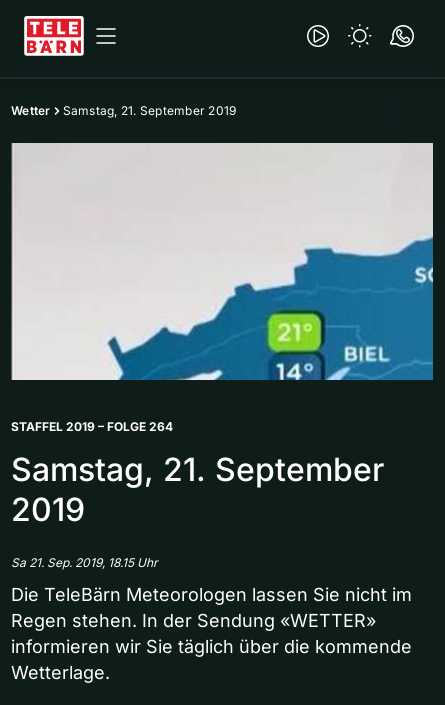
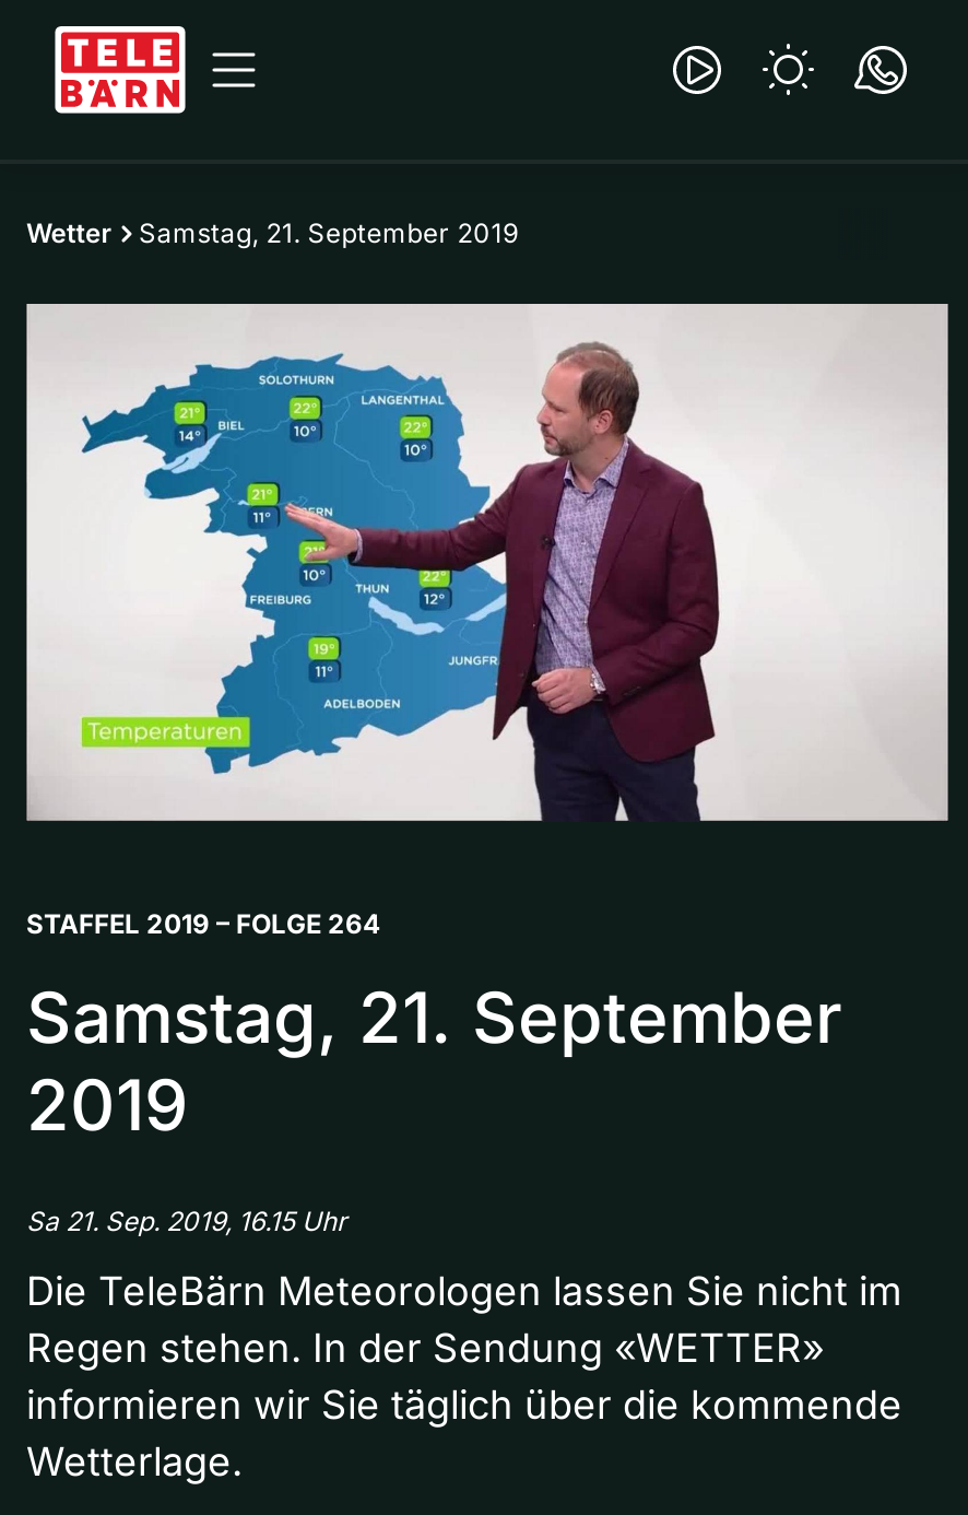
- [image]
+ [image]

- Sa 21. Sep. 2019, 18.15 Uhr
+ Sa 21. Sep. 2019, 16.15 Uhr
